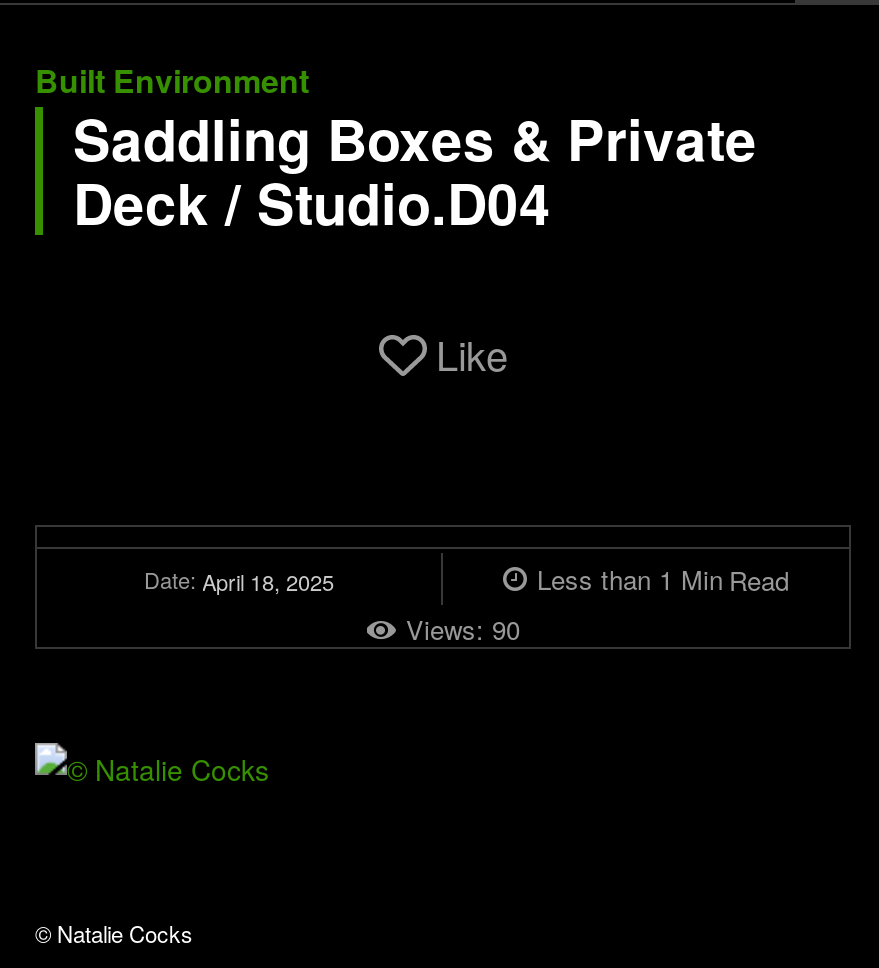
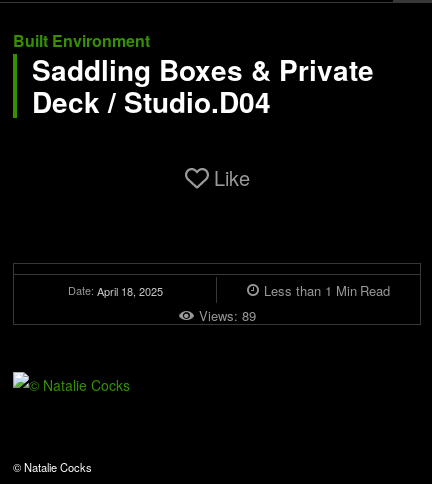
- Views: 90
+ Views: 89
